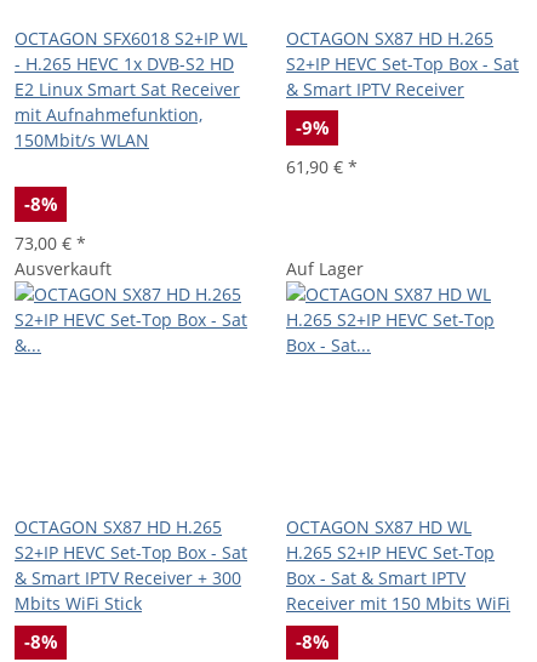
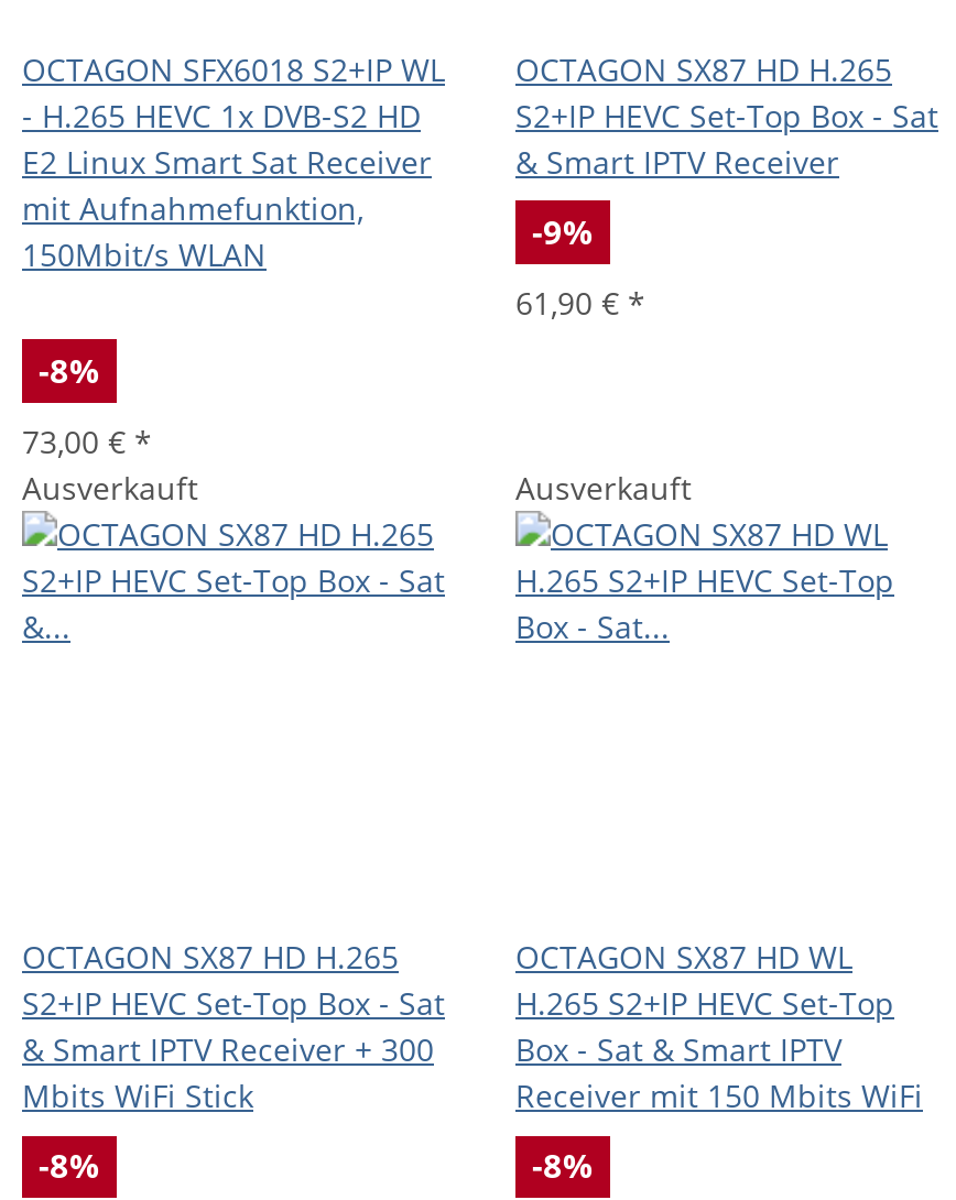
- Auf Lager
+ Ausverkauft
